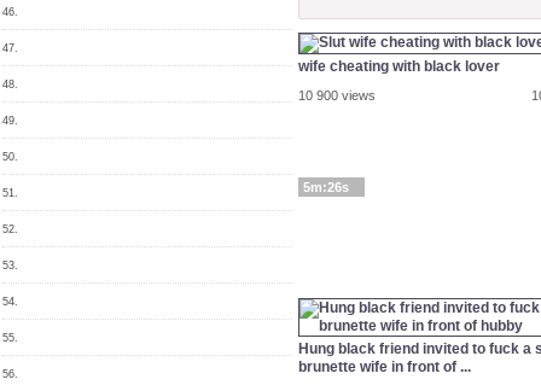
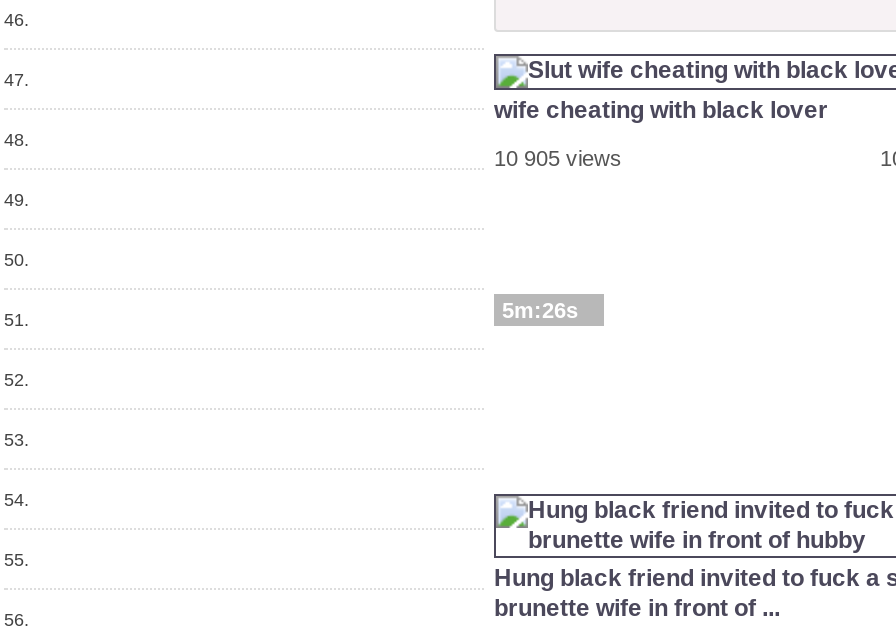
- 10 900 views
+ 10 905 views
